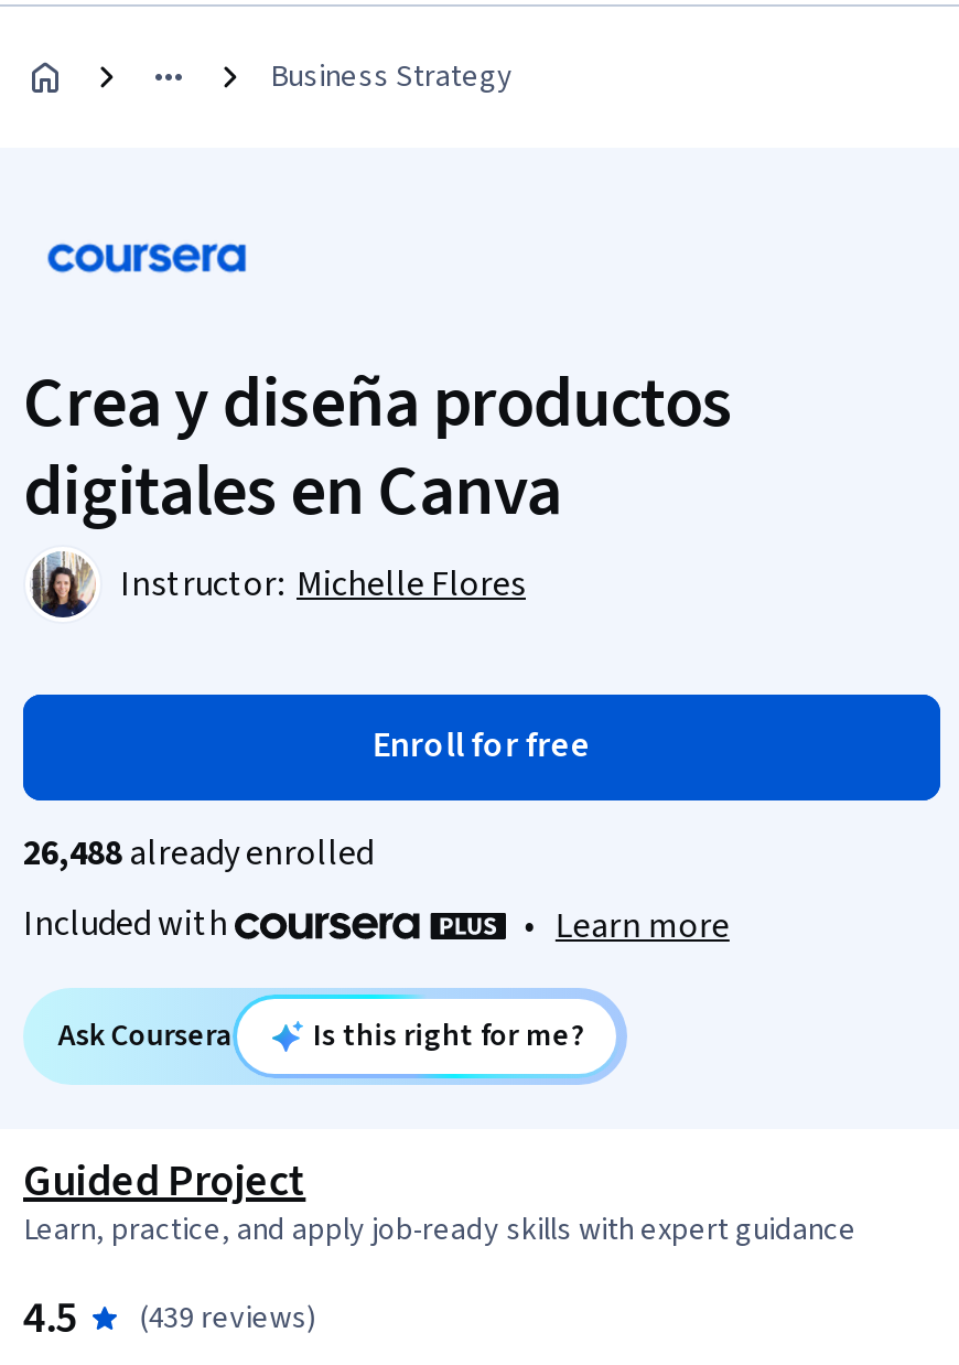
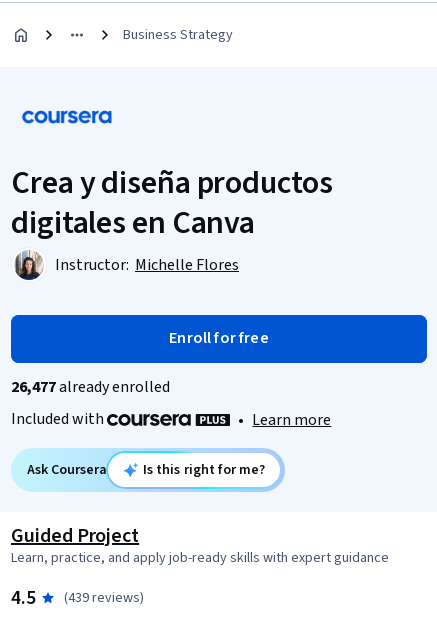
- 26,488 already enrolled
+ 26,477 already enrolled
